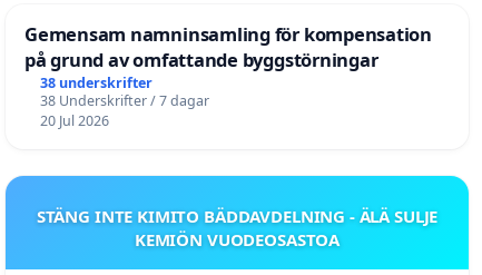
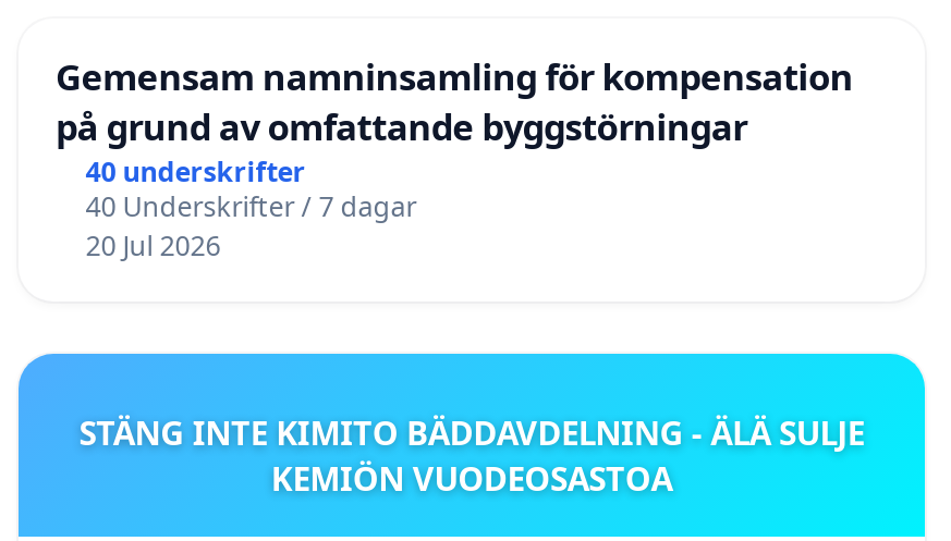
- 38 underskrifter
+ 40 underskrifter

- 38 Underskrifter / 7 dagar
+ 40 Underskrifter / 7 dagar
